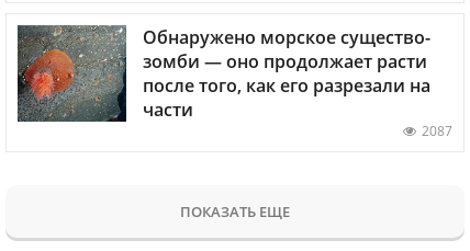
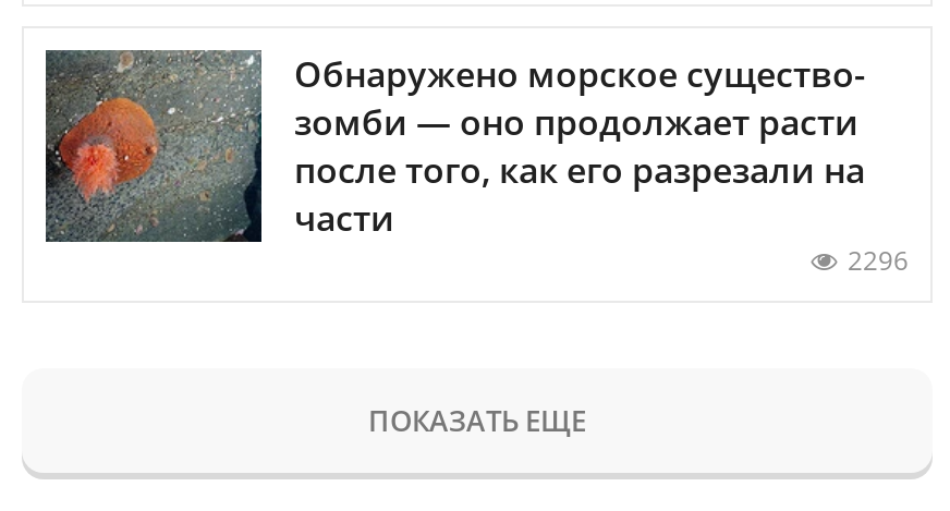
- 2087
+ 2296
